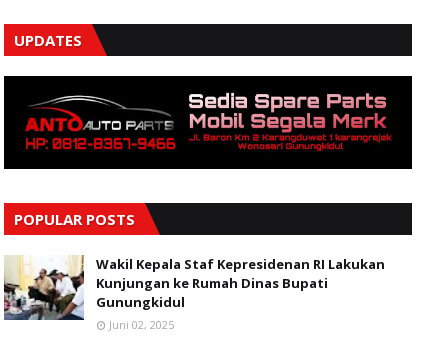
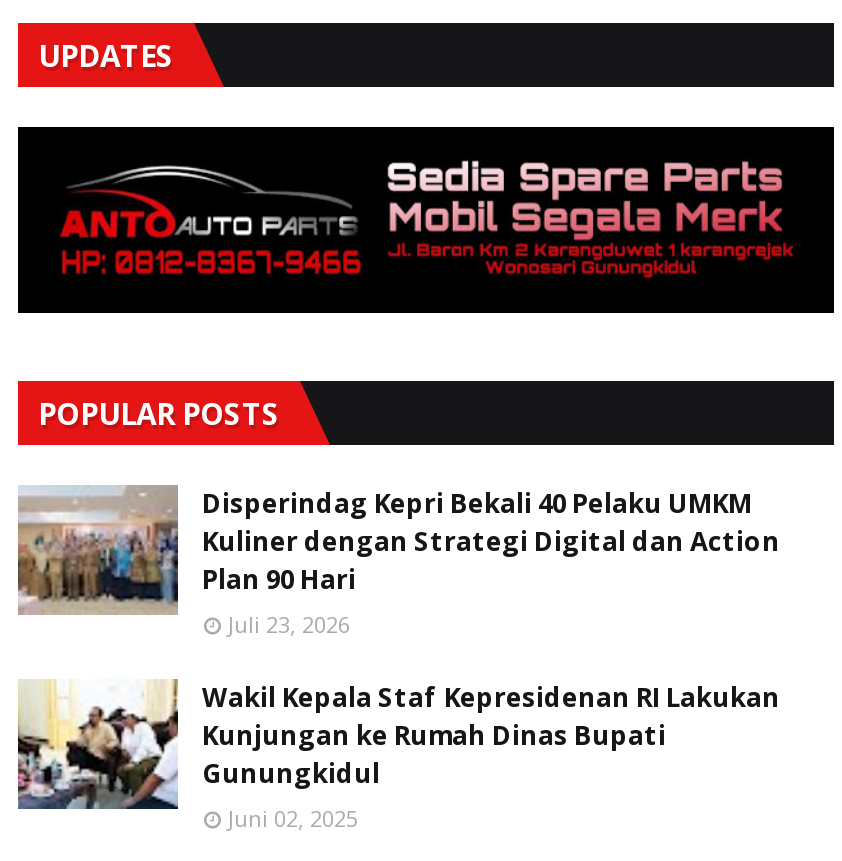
+ [image]
+ Disperindag Kepri Bekali 40 Pelaku UMKM
+ Kuliner dengan Strategi Digital dan Action
+ Plan 90 Hari
+ Juli 23, 2026
